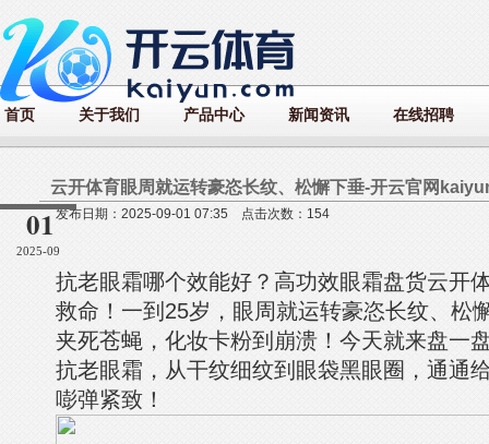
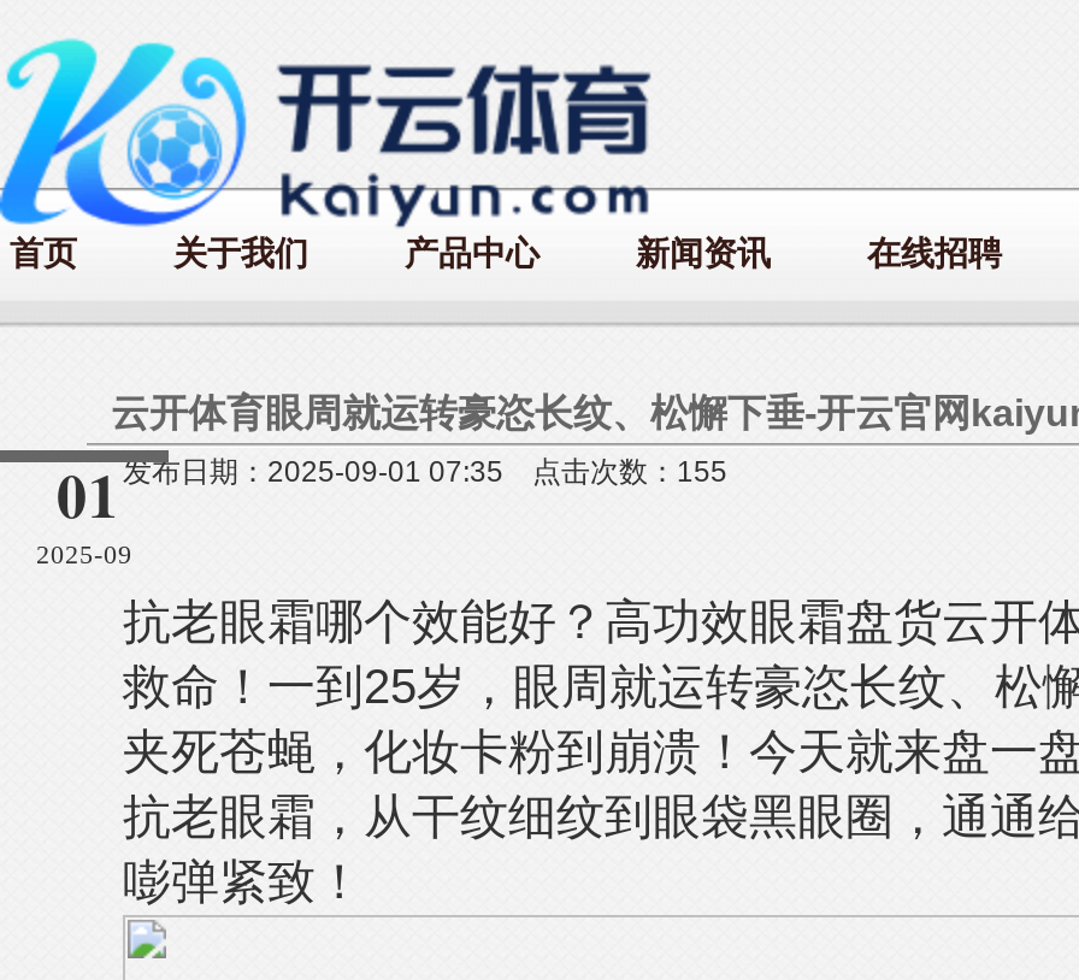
- 发布日期：2025-09-01 07:35 点击次数：154
+ 发布日期：2025-09-01 07:35 点击次数：155
